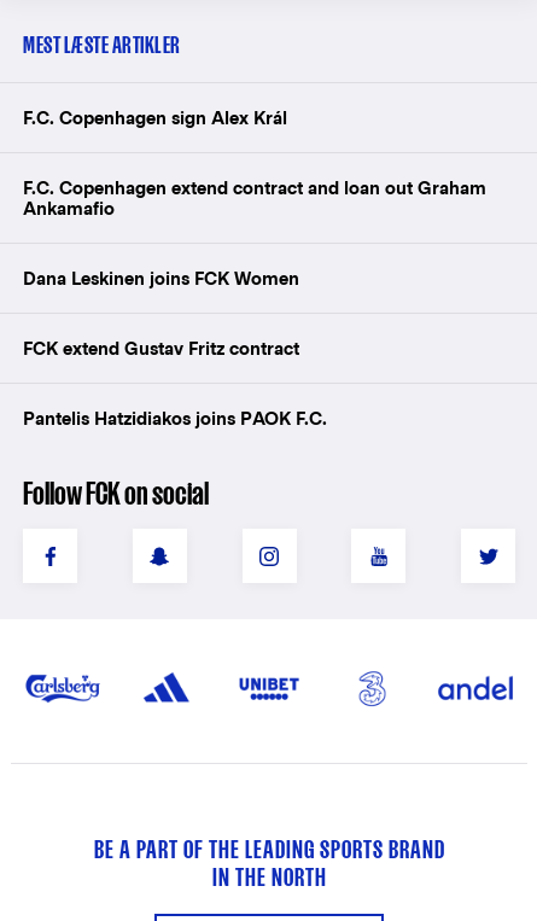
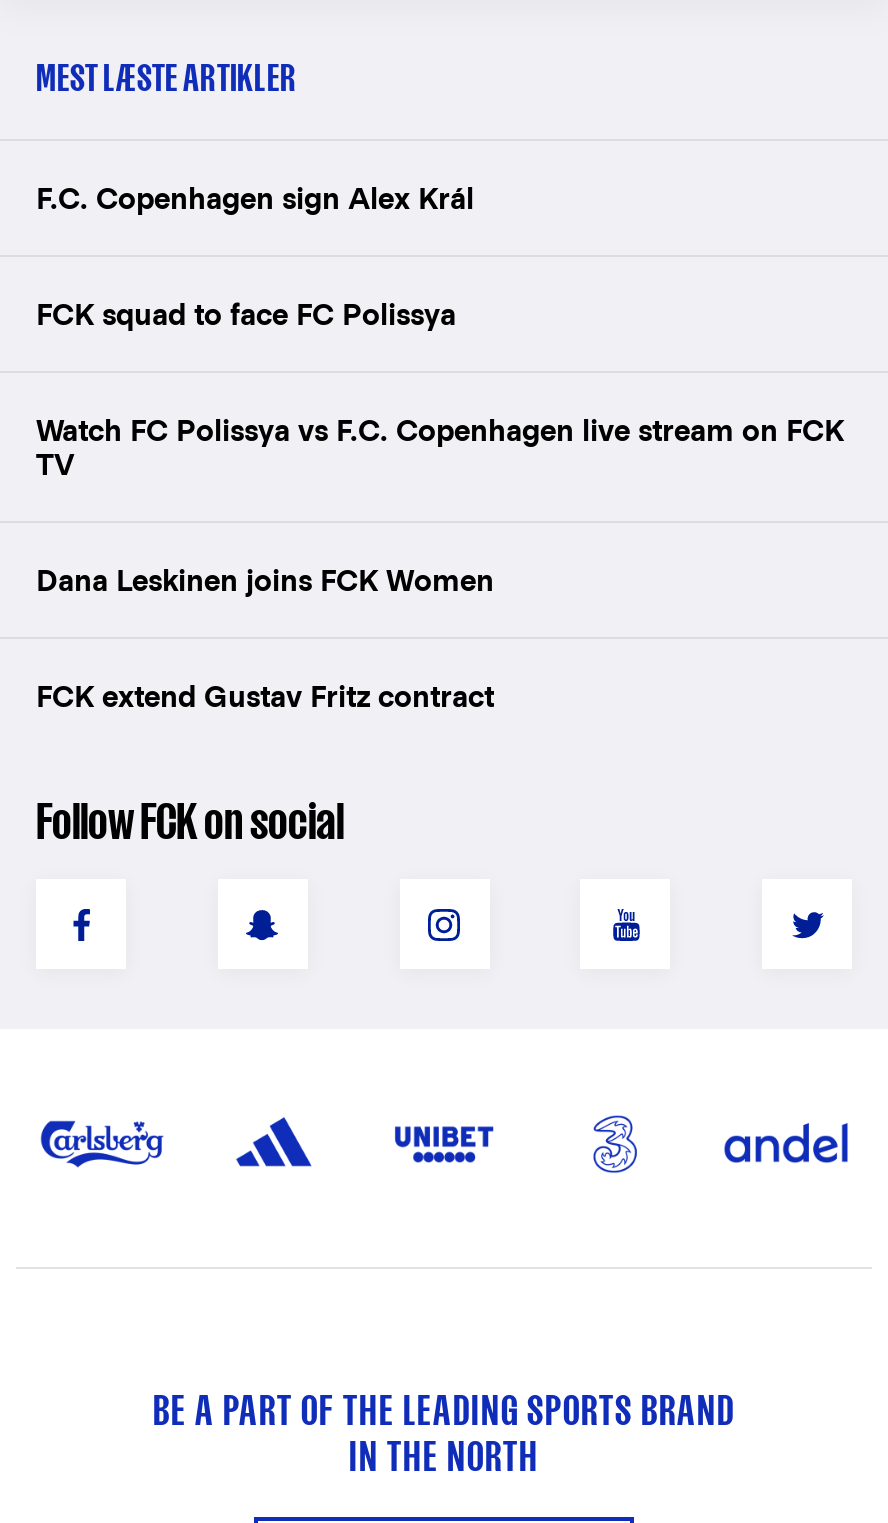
- F.C. Copenhagen extend contract and loan out Graham
- Ankamafio
+ FCK squad to face FC Polissya
+ Watch FC Polissya vs F.C. Copenhagen live stream on FCK
+ TV

moved down: Dana Leskinen joins FCK Women | FCK extend Gustav Fritz contract

- Pantelis Hatzidiakos joins PAOK F.C.
